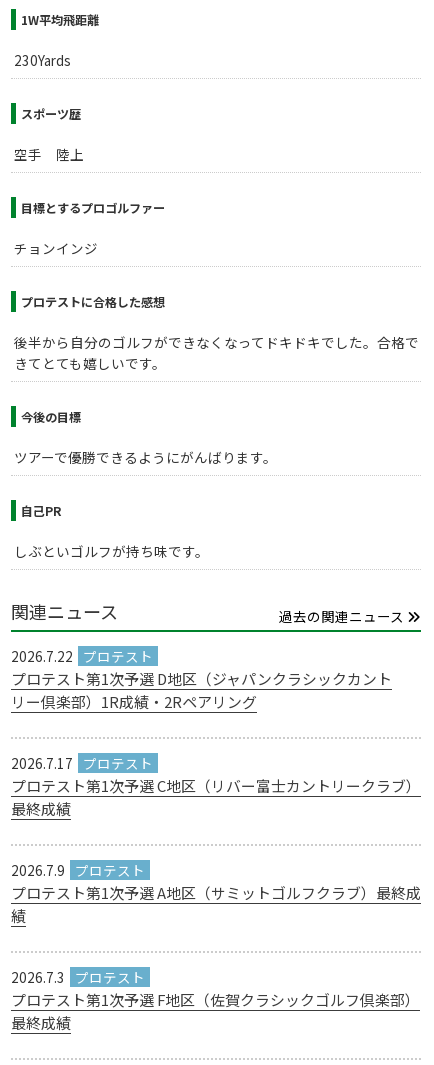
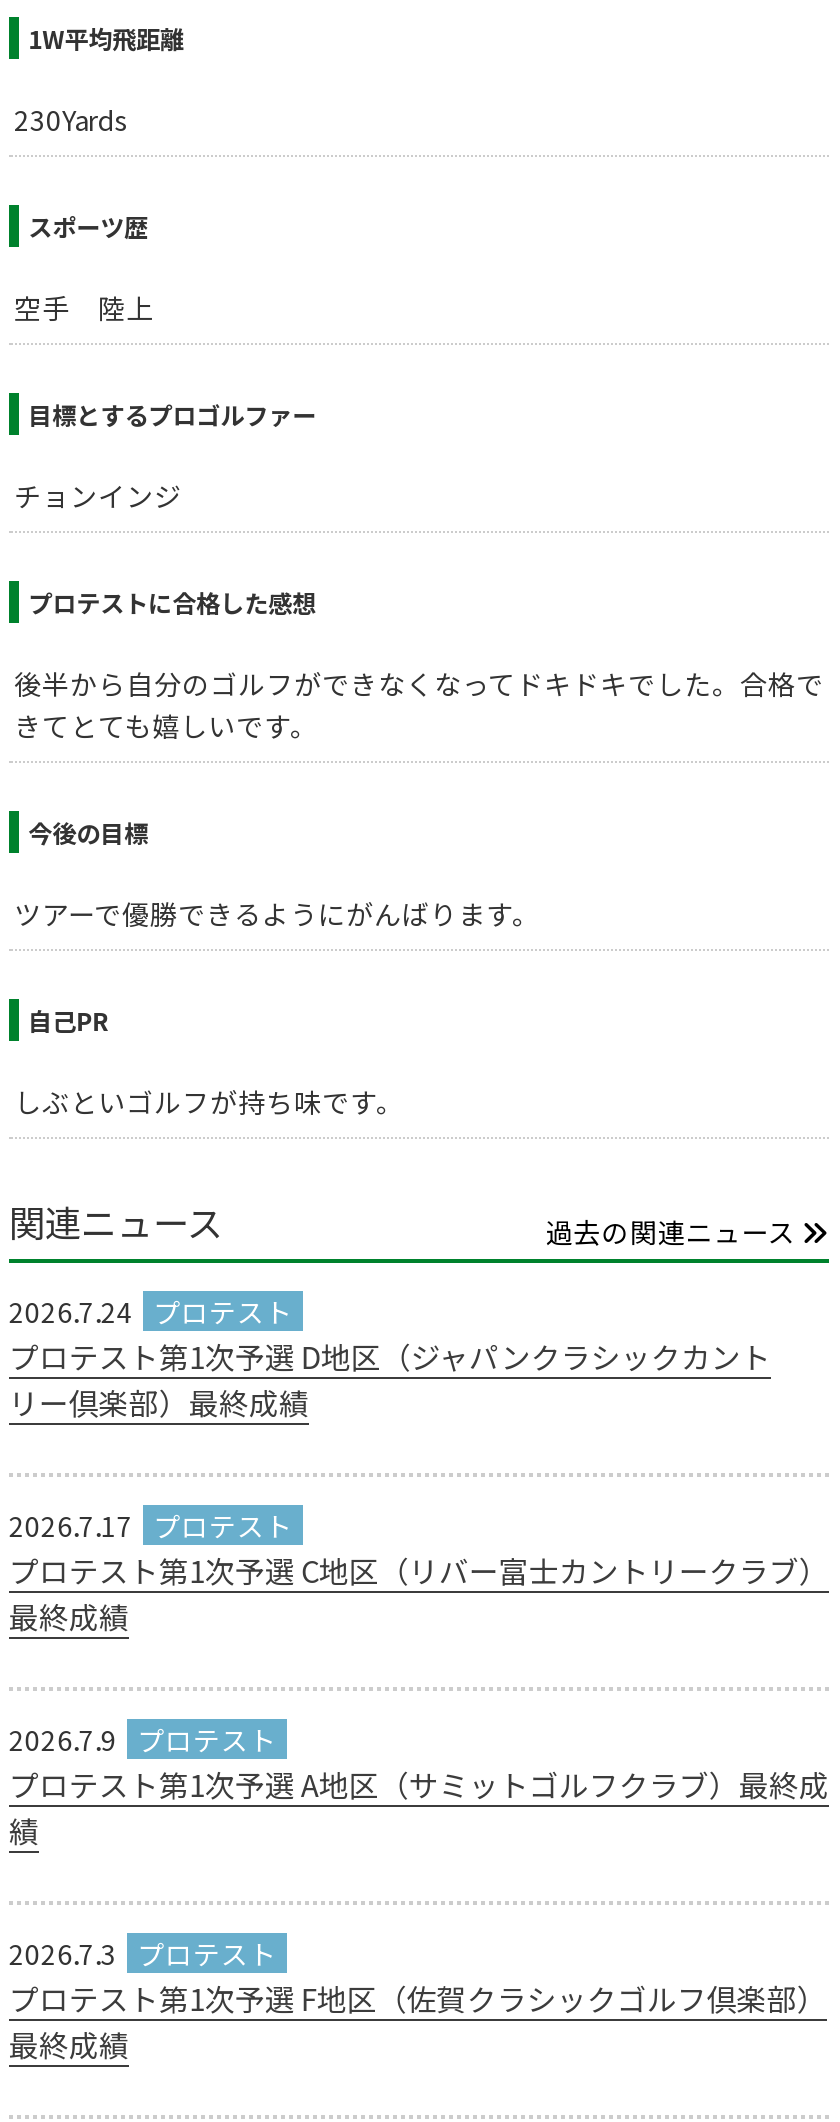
- 2026.7.22
+ 2026.7.24

- リー倶楽部）1R成績・2Rペアリング
+ リー倶楽部）最終成績
